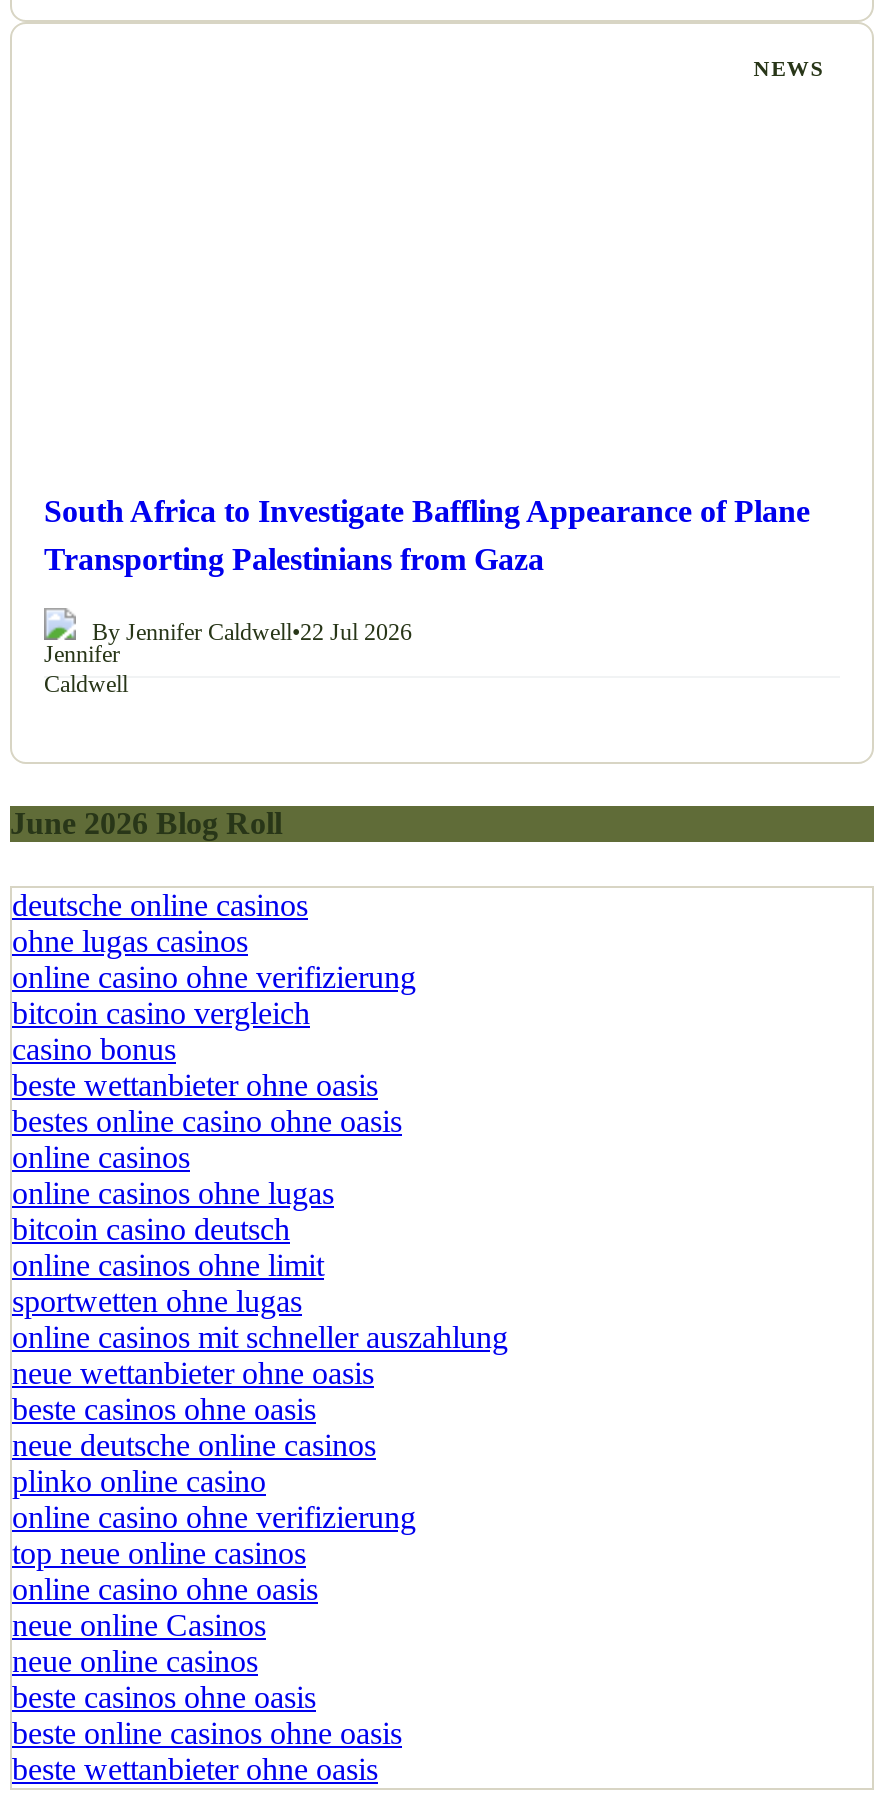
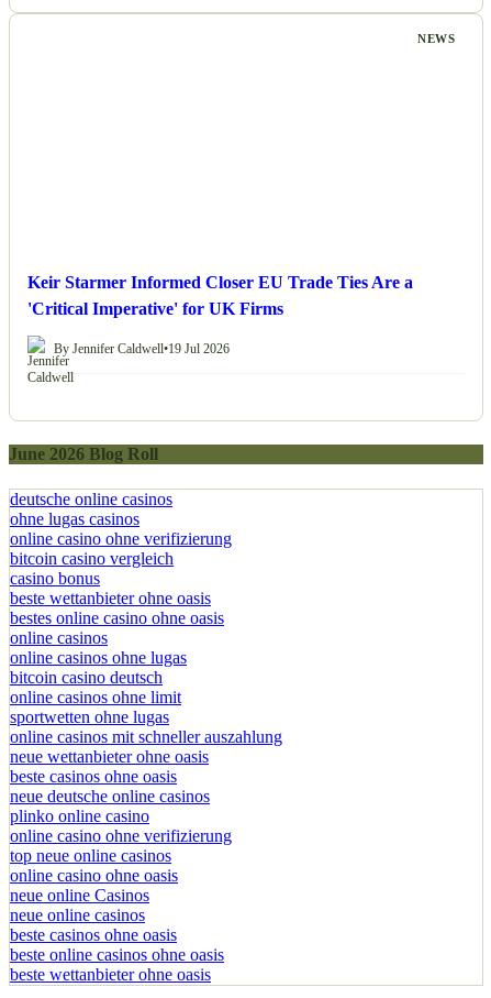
- South Africa to Investigate Baffling Appearance of Plane
- Transporting Palestinians from Gaza
+ Keir Starmer Informed Closer EU Trade Ties Are a
+ 'Critical Imperative' for UK Firms

- By Jennifer Caldwell•22 Jul 2026
+ By Jennifer Caldwell•19 Jul 2026
